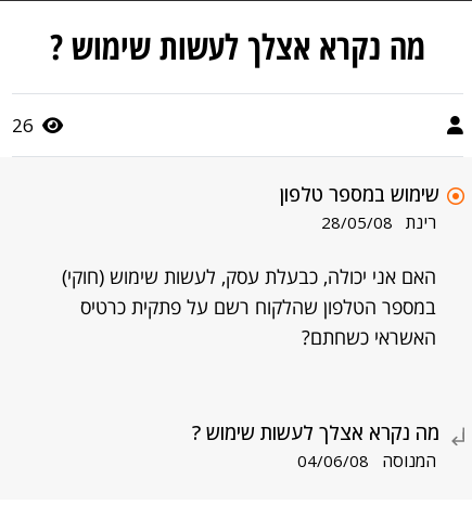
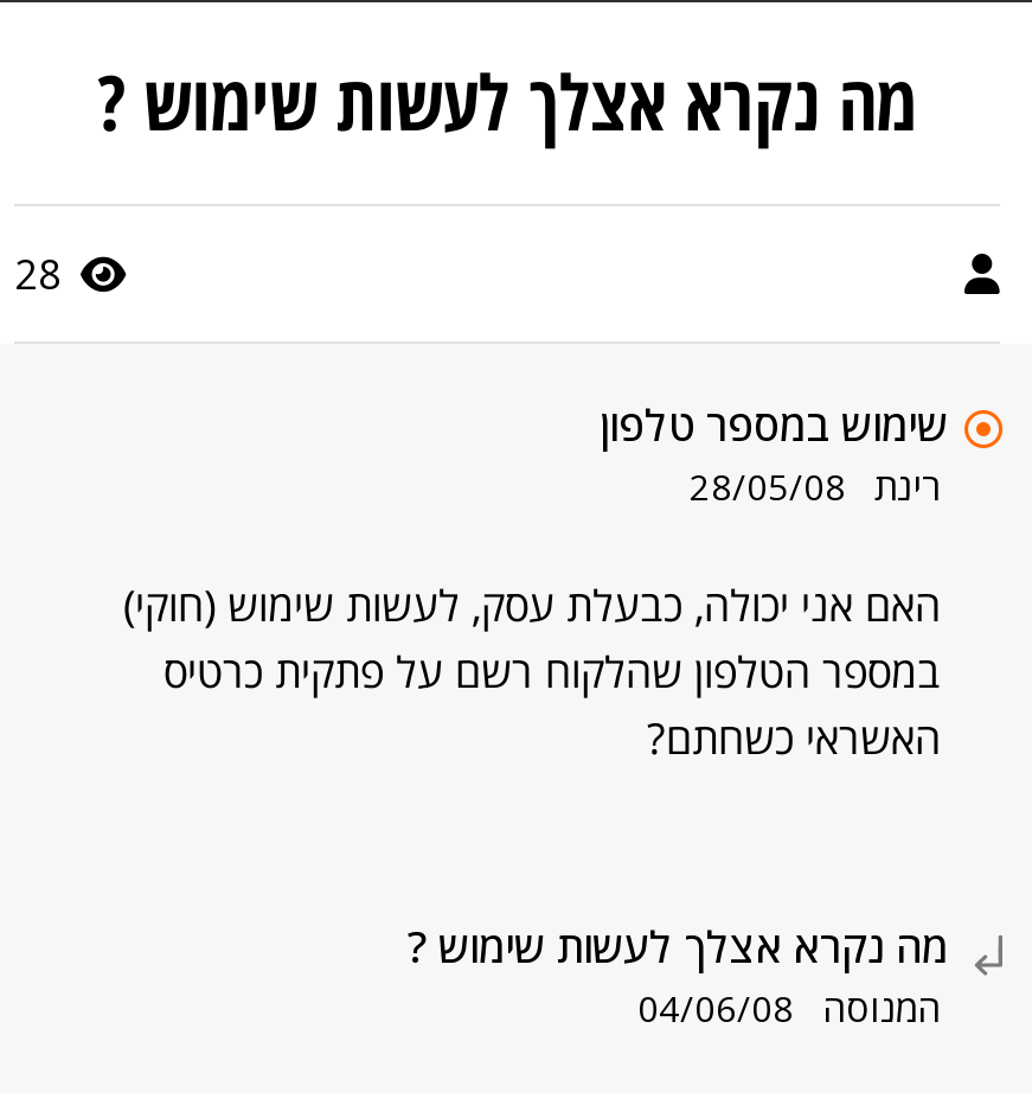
- 26
+ 28
